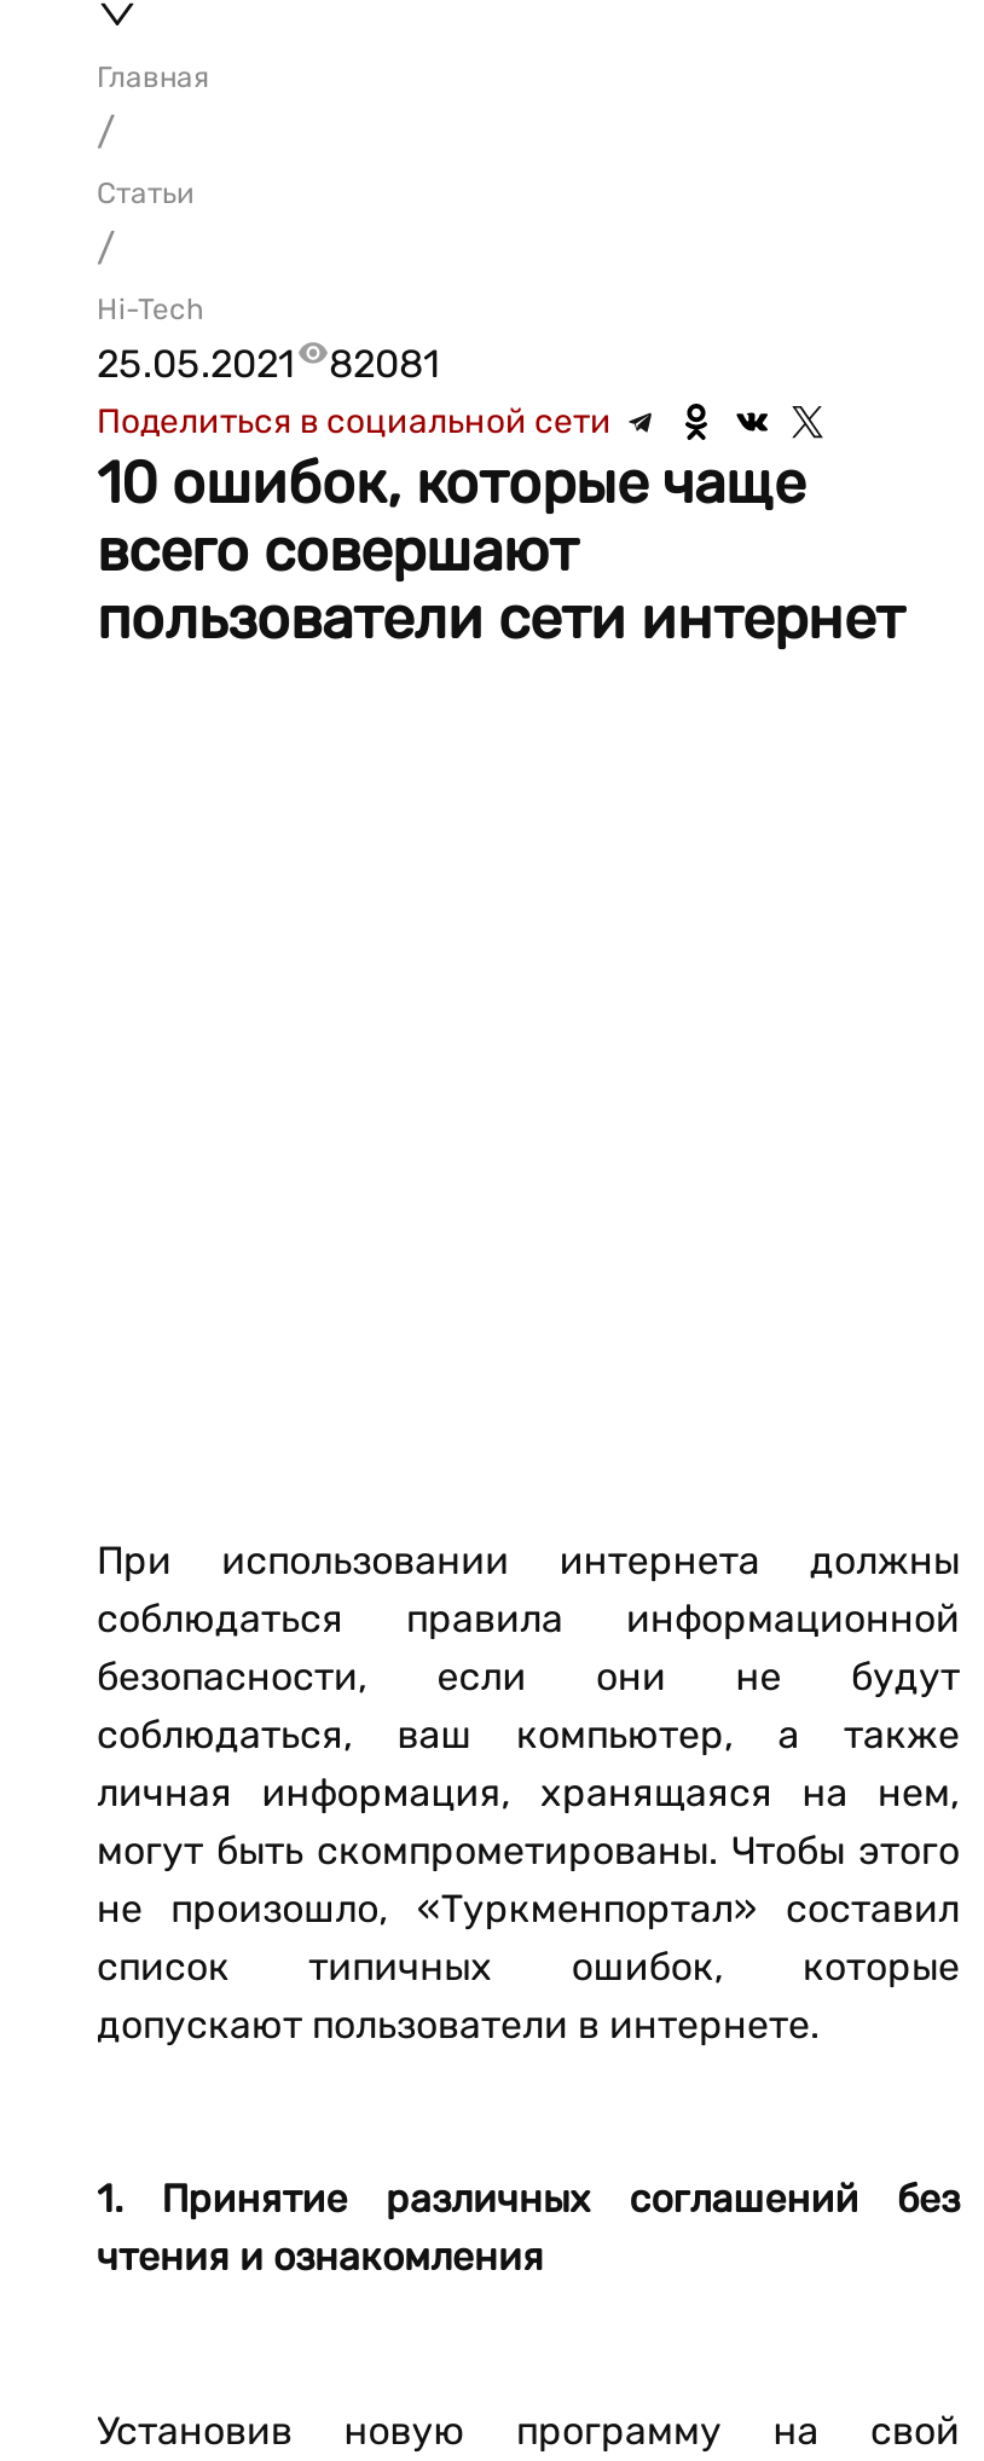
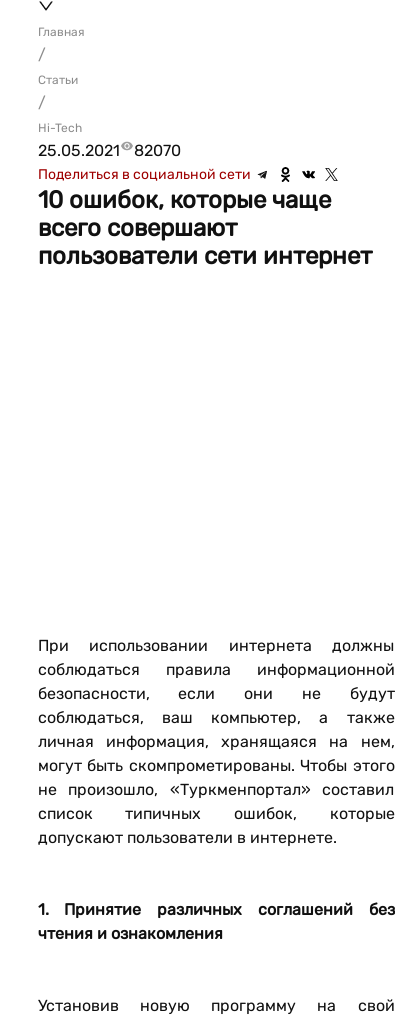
- 25.05.2021 82081
+ 25.05.2021 82070
